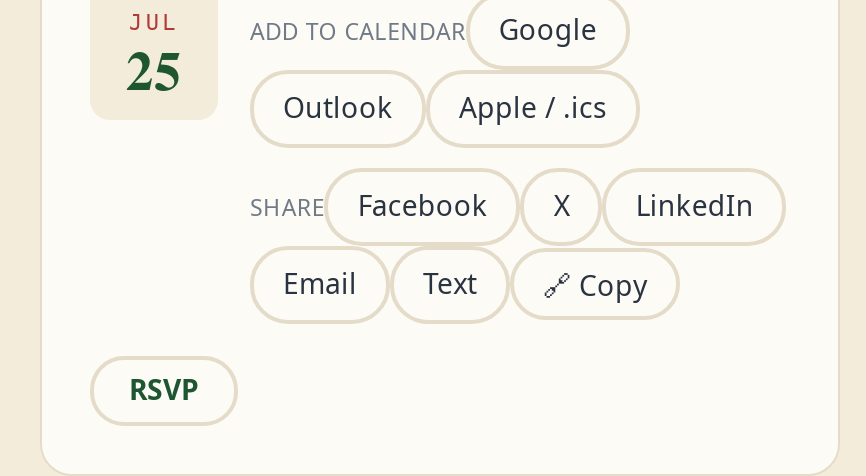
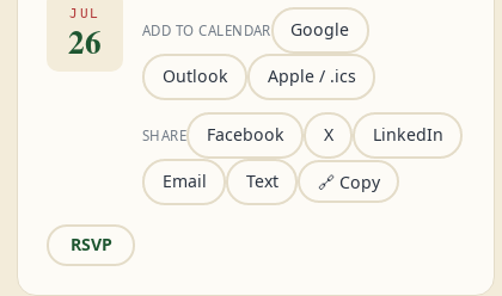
- 25
+ 26
